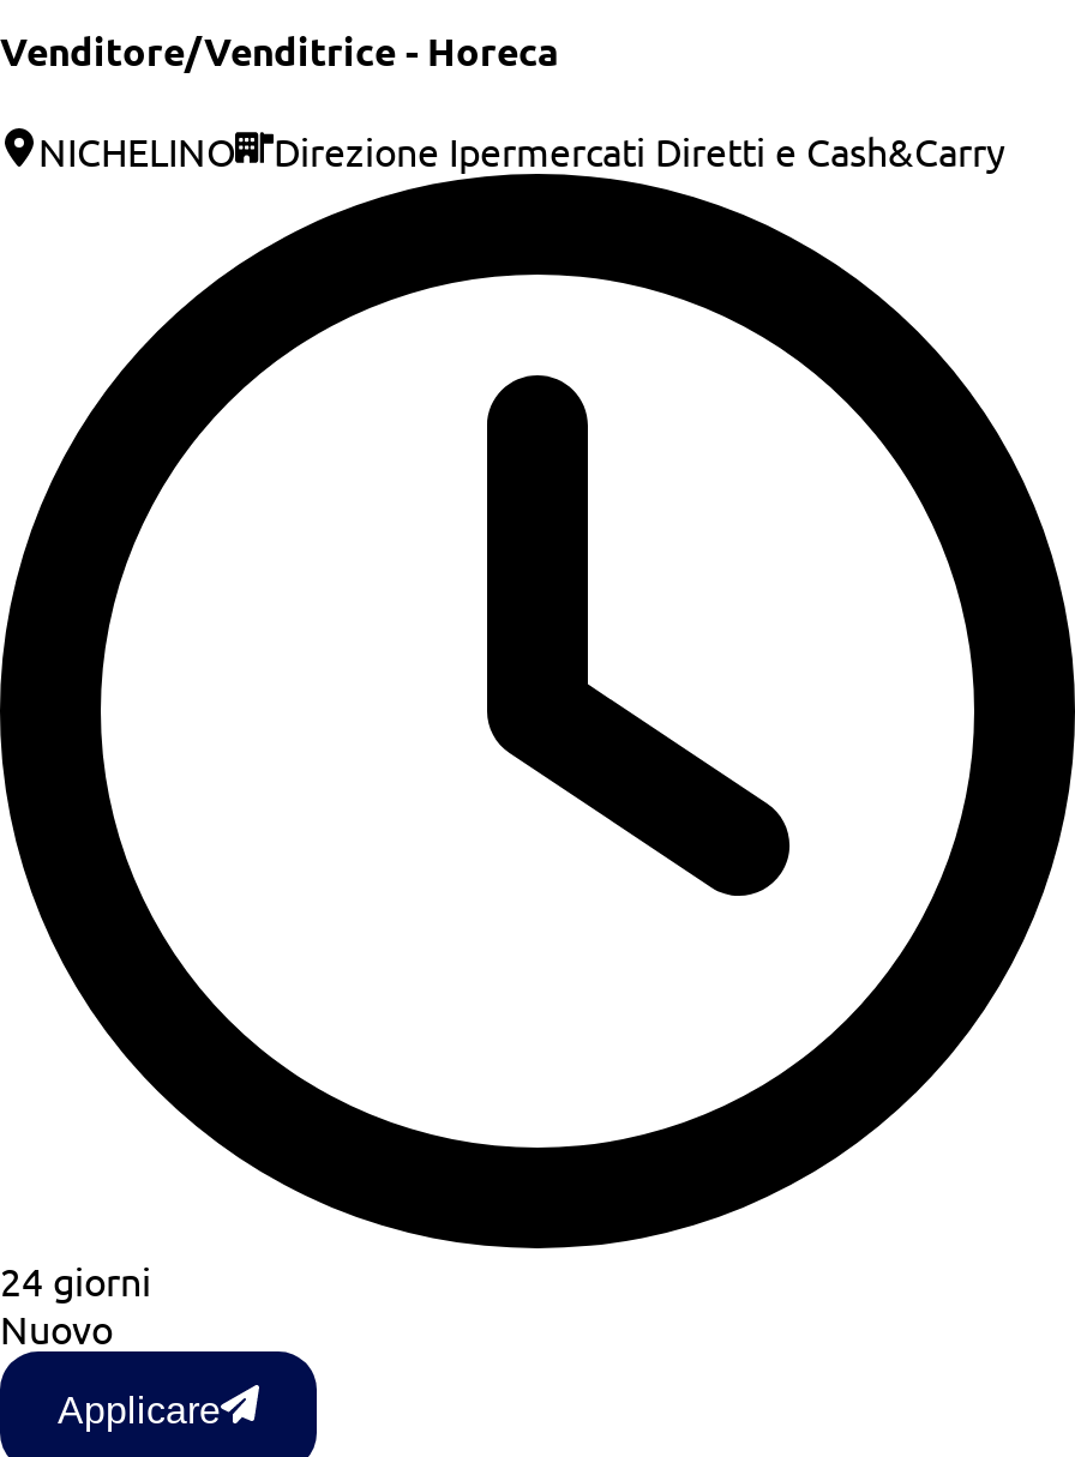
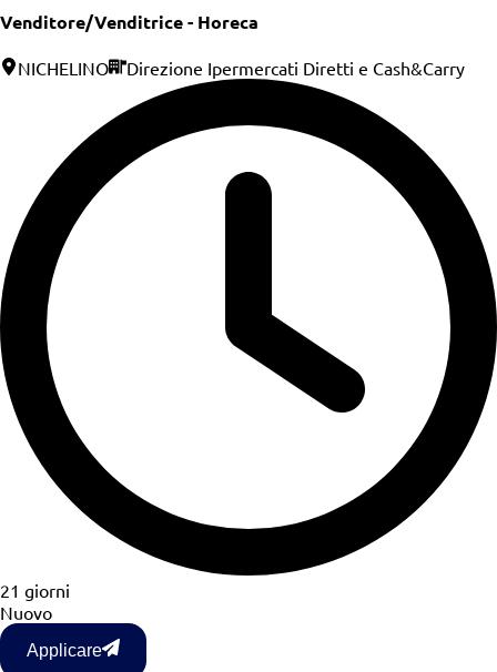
- 24 giorni
+ 21 giorni
